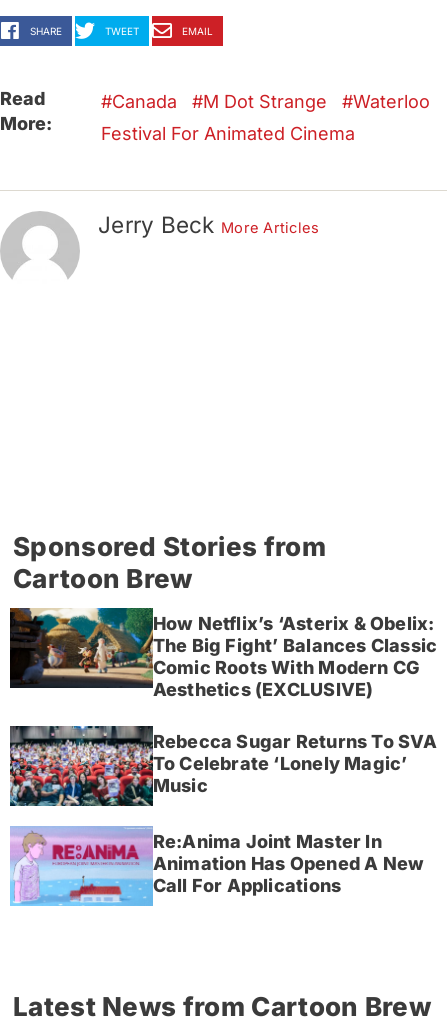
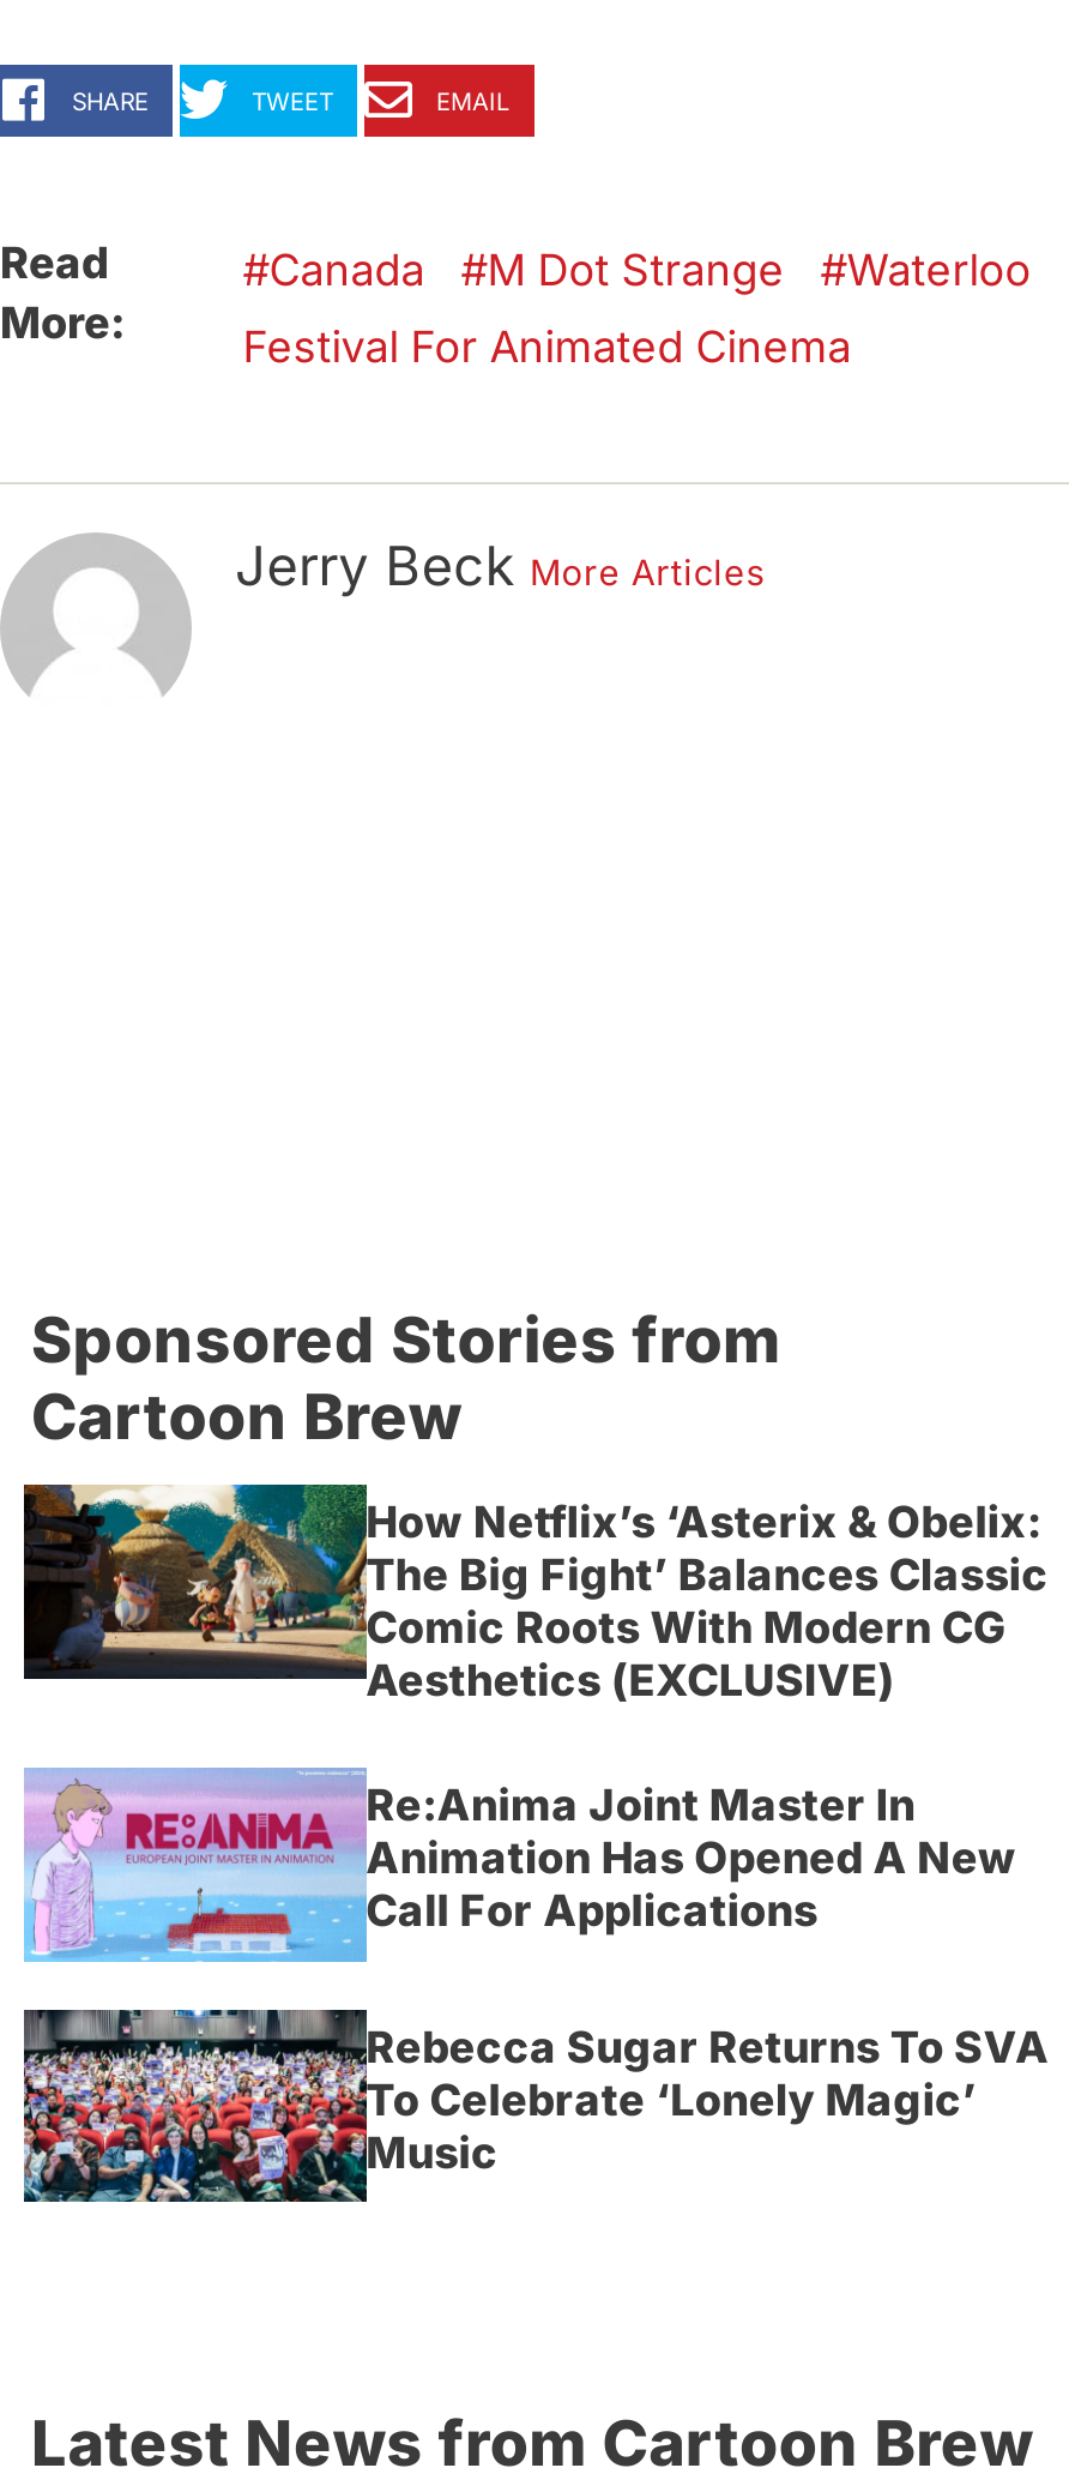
moved down: [image] | Rebecca Sugar Returns To SVA | To Celebrate ‘Lonely Magic’ | Music

moved up: [image] | Re:Anima Joint Master In | Animation Has Opened A New | Call For Applications
